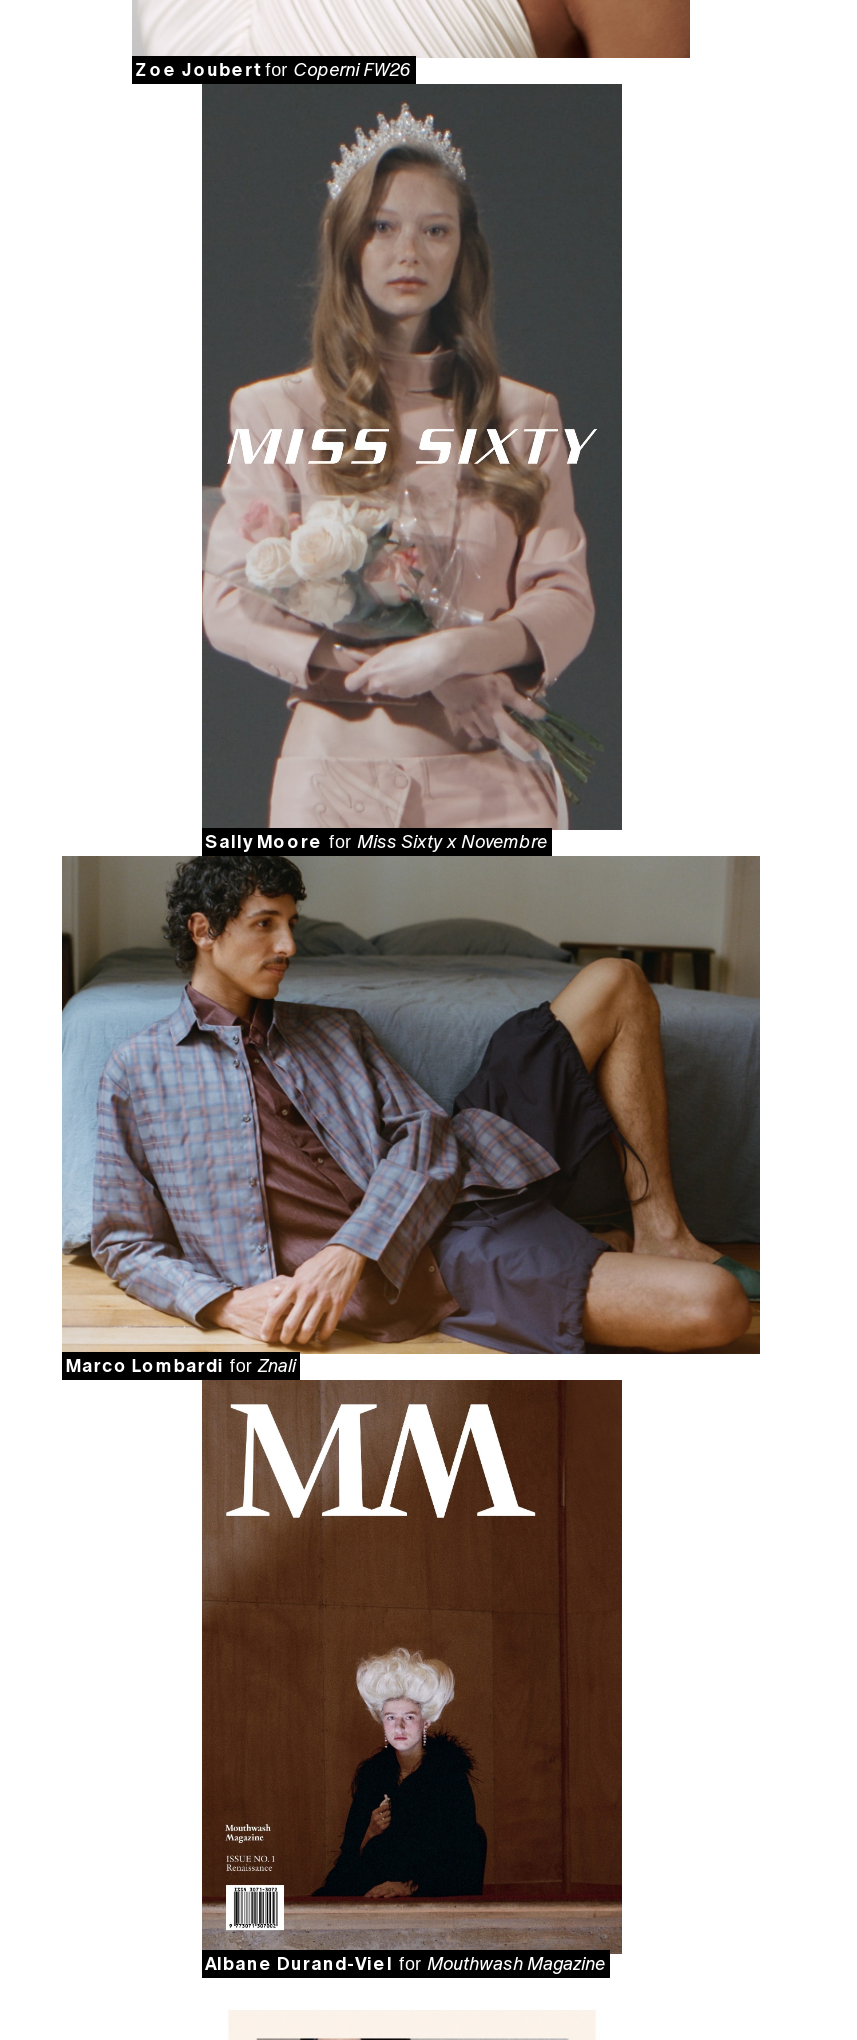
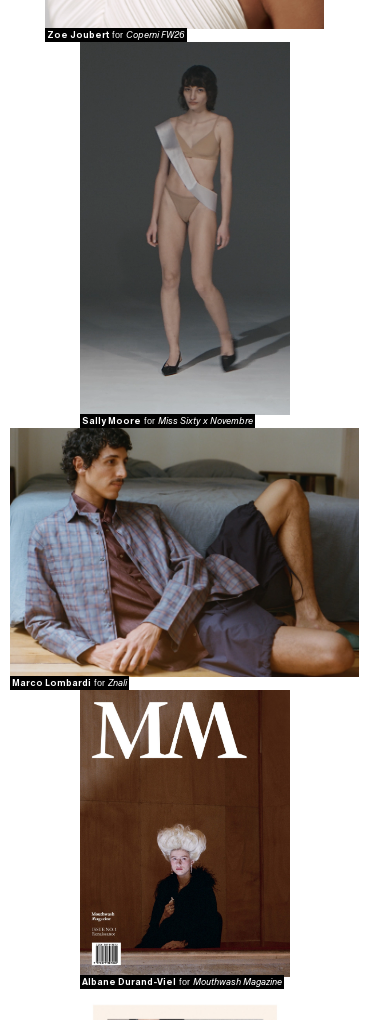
- [image]
+ [image]
